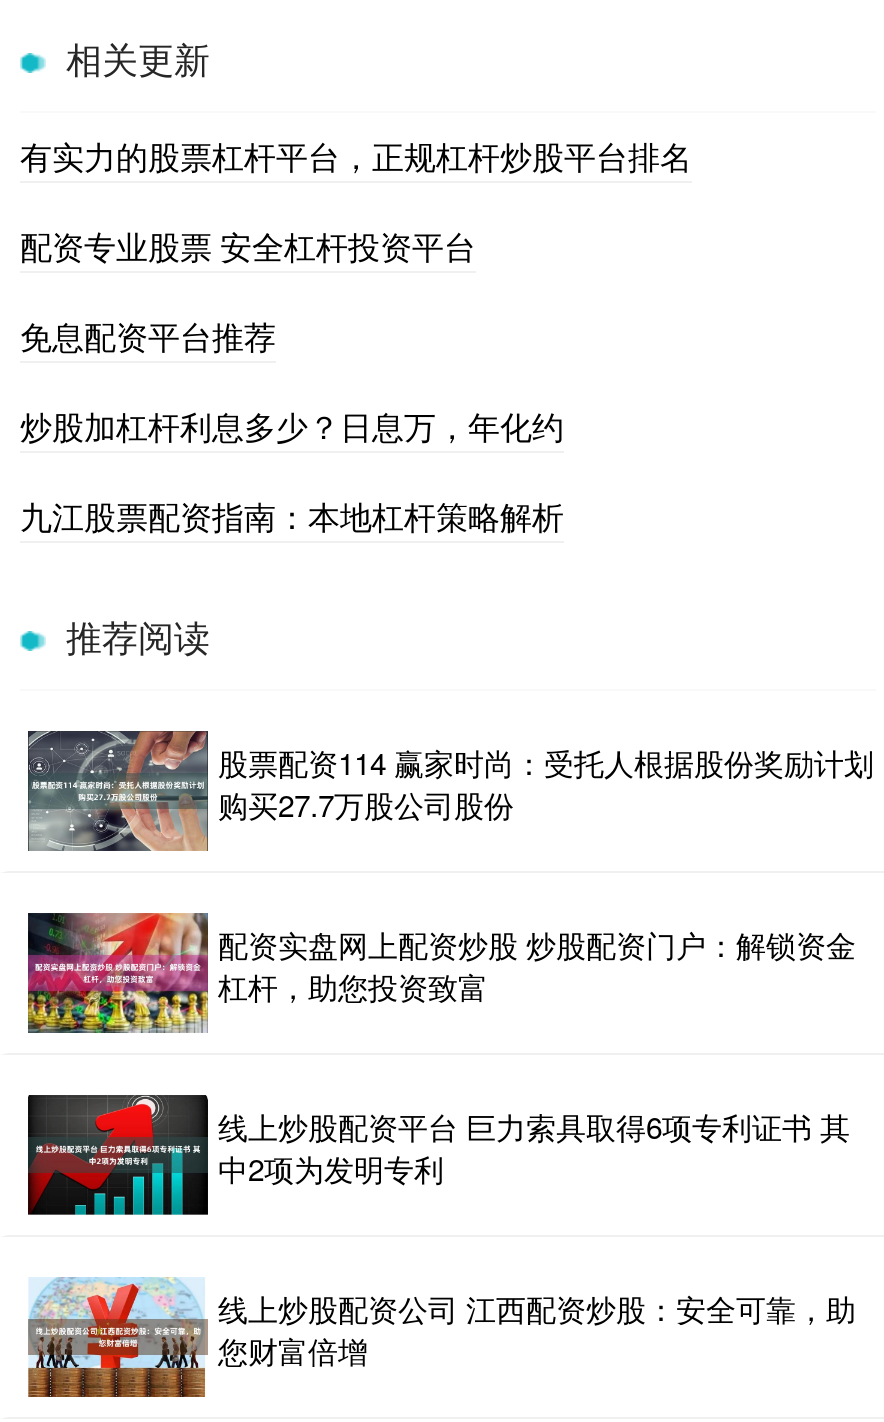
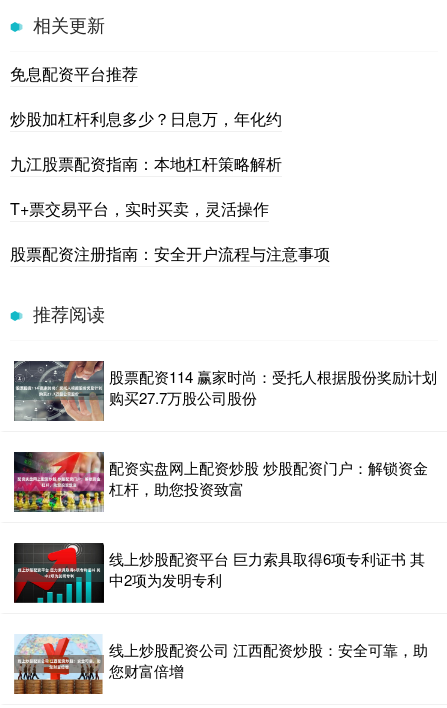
- 有实力的股票杠杆平台，正规杠杆炒股平台排名
- 配资专业股票 安全杠杆投资平台

moved up: 免息配资平台推荐 | 炒股加杠杆利息多少？日息万，年化约 | 九江股票配资指南：本地杠杆策略解析

+ T+票交易平台，实时买卖，灵活操作
+ 股票配资注册指南：安全开户流程与注意事项
